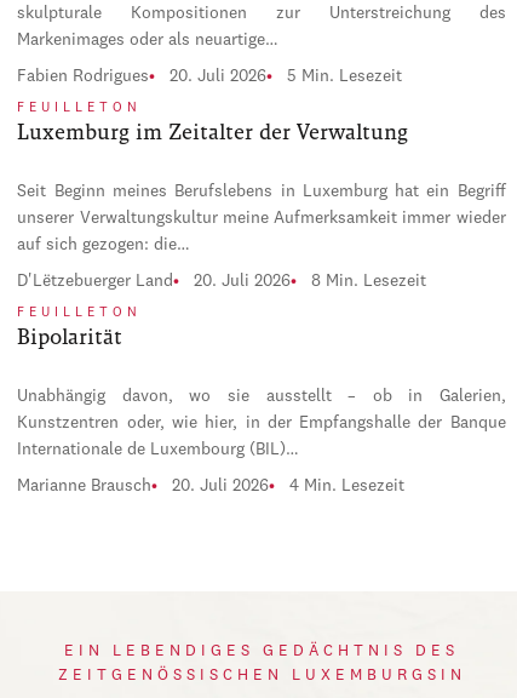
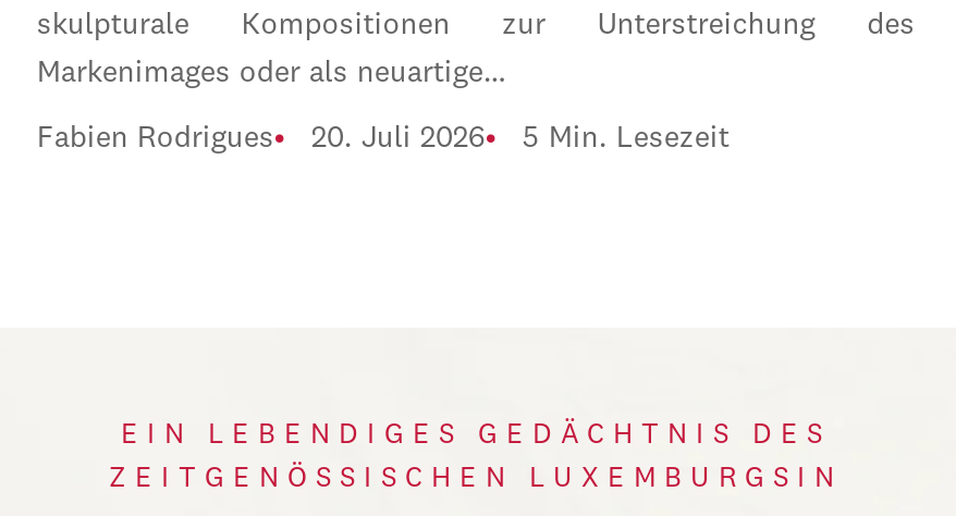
- FEUILLETON
- Luxemburg im Zeitalter der Verwaltung
- Seit Beginn meines Berufslebens in Luxemburg hat ein Begriff
- unserer Verwaltungskultur meine Aufmerksamkeit immer wieder
- auf sich gezogen: die…
- D'Lëtzebuerger Land
- 20. Juli 2026
- 8 Min. Lesezeit
- FEUILLETON
- Bipolarität
- Unabhängig davon, wo sie ausstellt – ob in Galerien,
- Kunstzentren oder, wie hier, in der Empfangshalle der Banque
- Internationale de Luxembourg (BIL)…
- Marianne Brausch
- 20. Juli 2026
- 4 Min. Lesezeit
